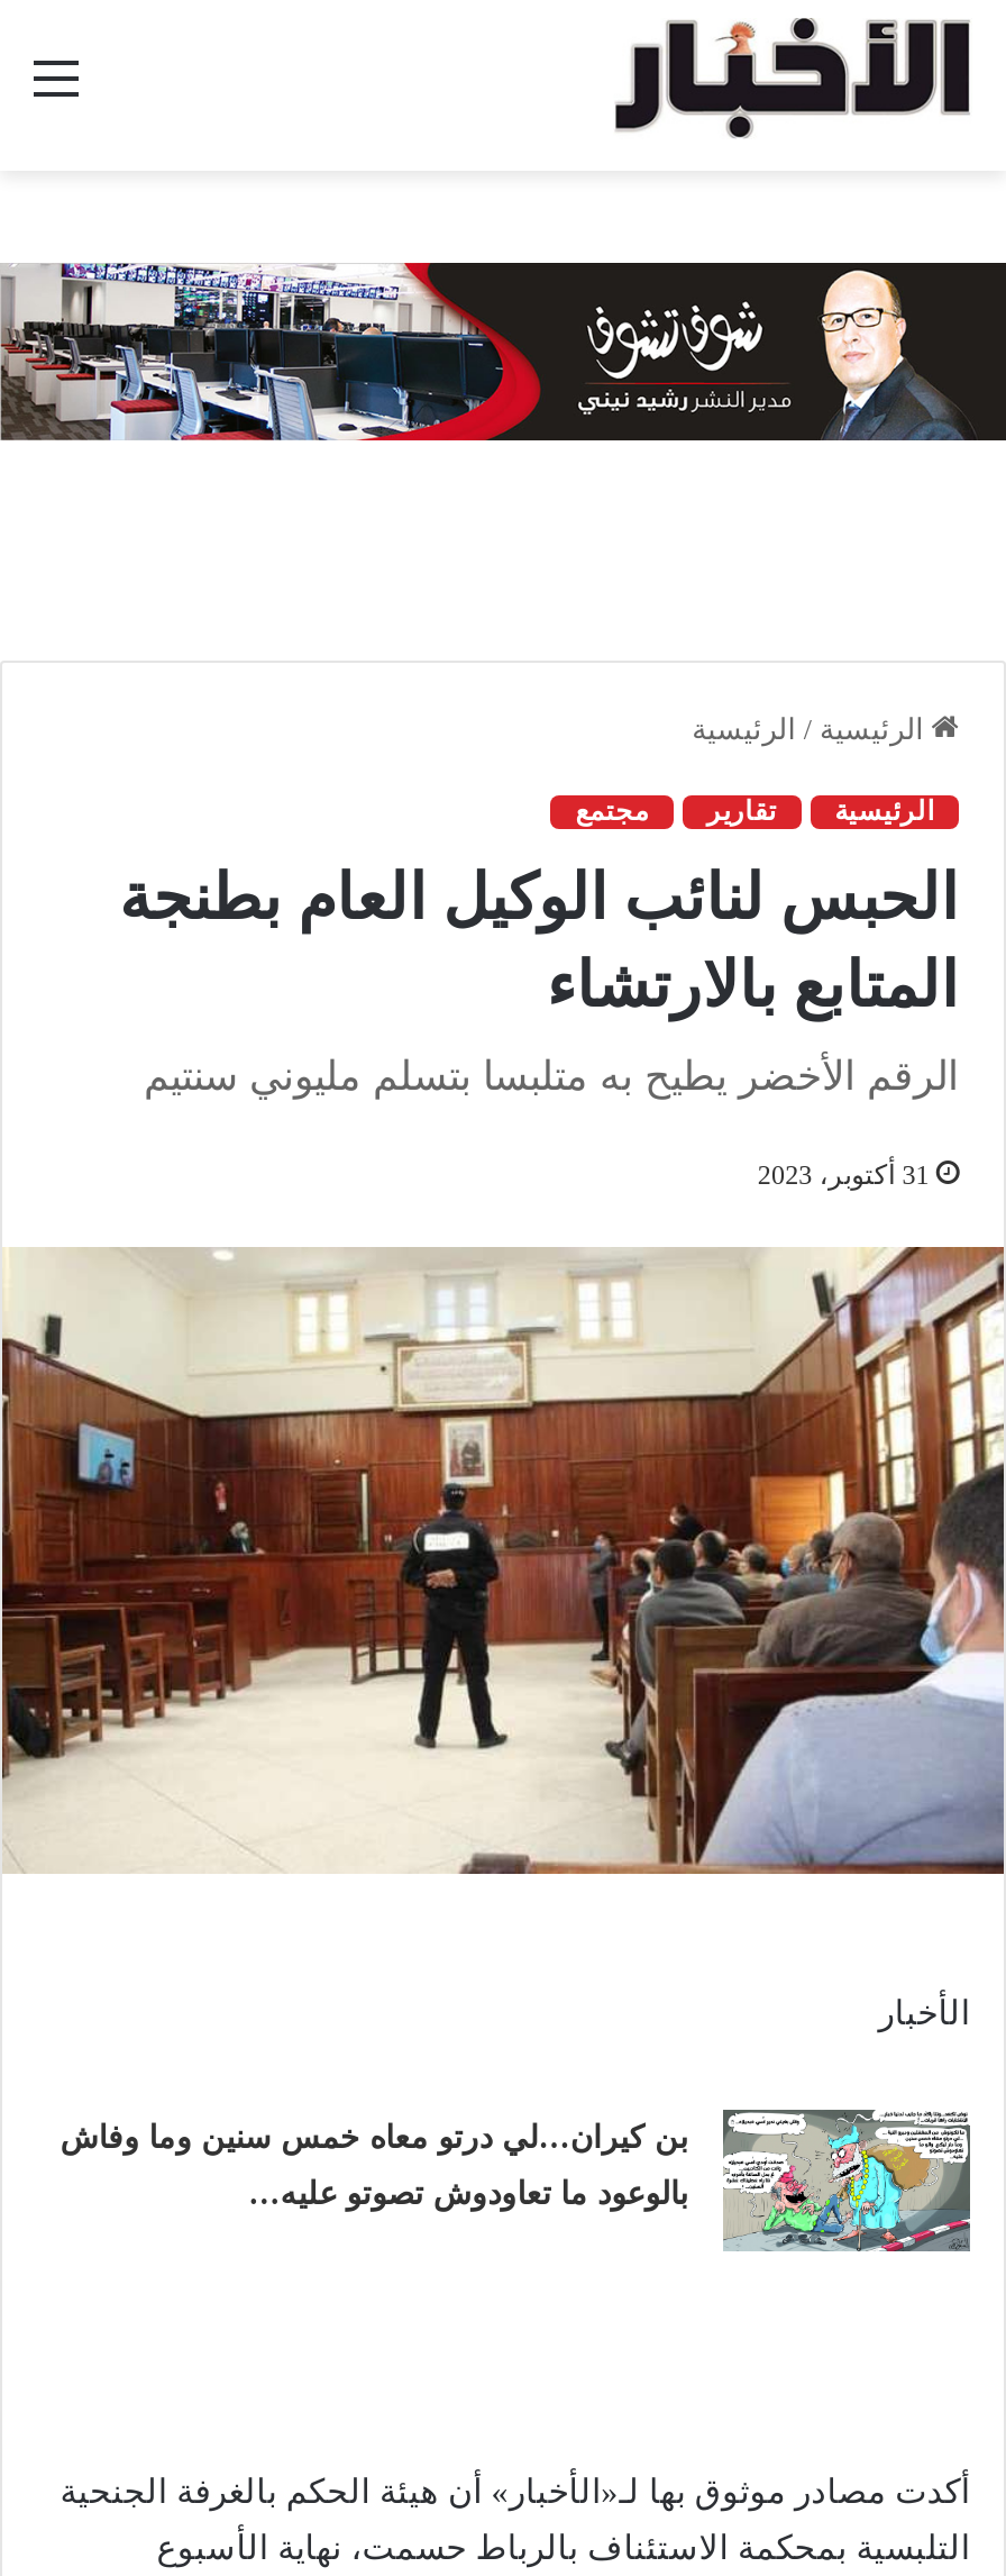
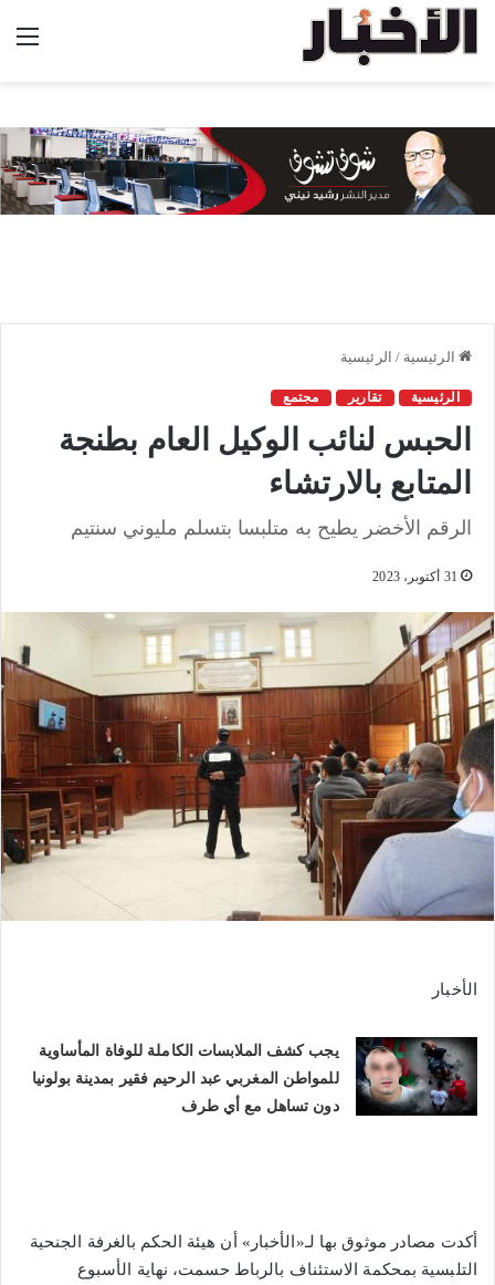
- [image]
- بن كيران…لي درتو معاه خمس سنين وما وفاش
- بالوعود ما تعاودوش تصوتو عليه…
+ [image]
+ يجب كشف الملابسات الكاملة للوفاة المأساوية
+ للمواطن المغربي عبد الرحيم فقير بمدينة بولونيا
+ دون تساهل مع أي طرف
